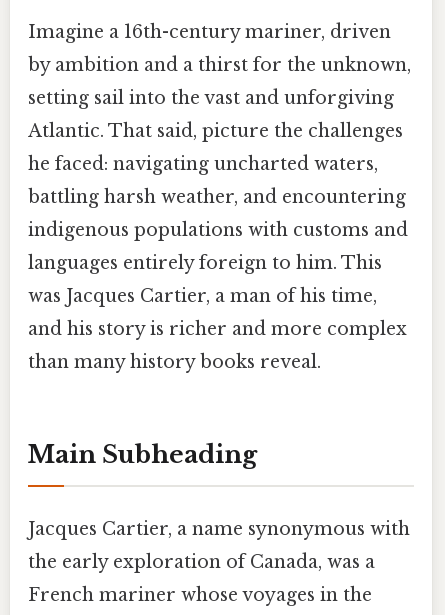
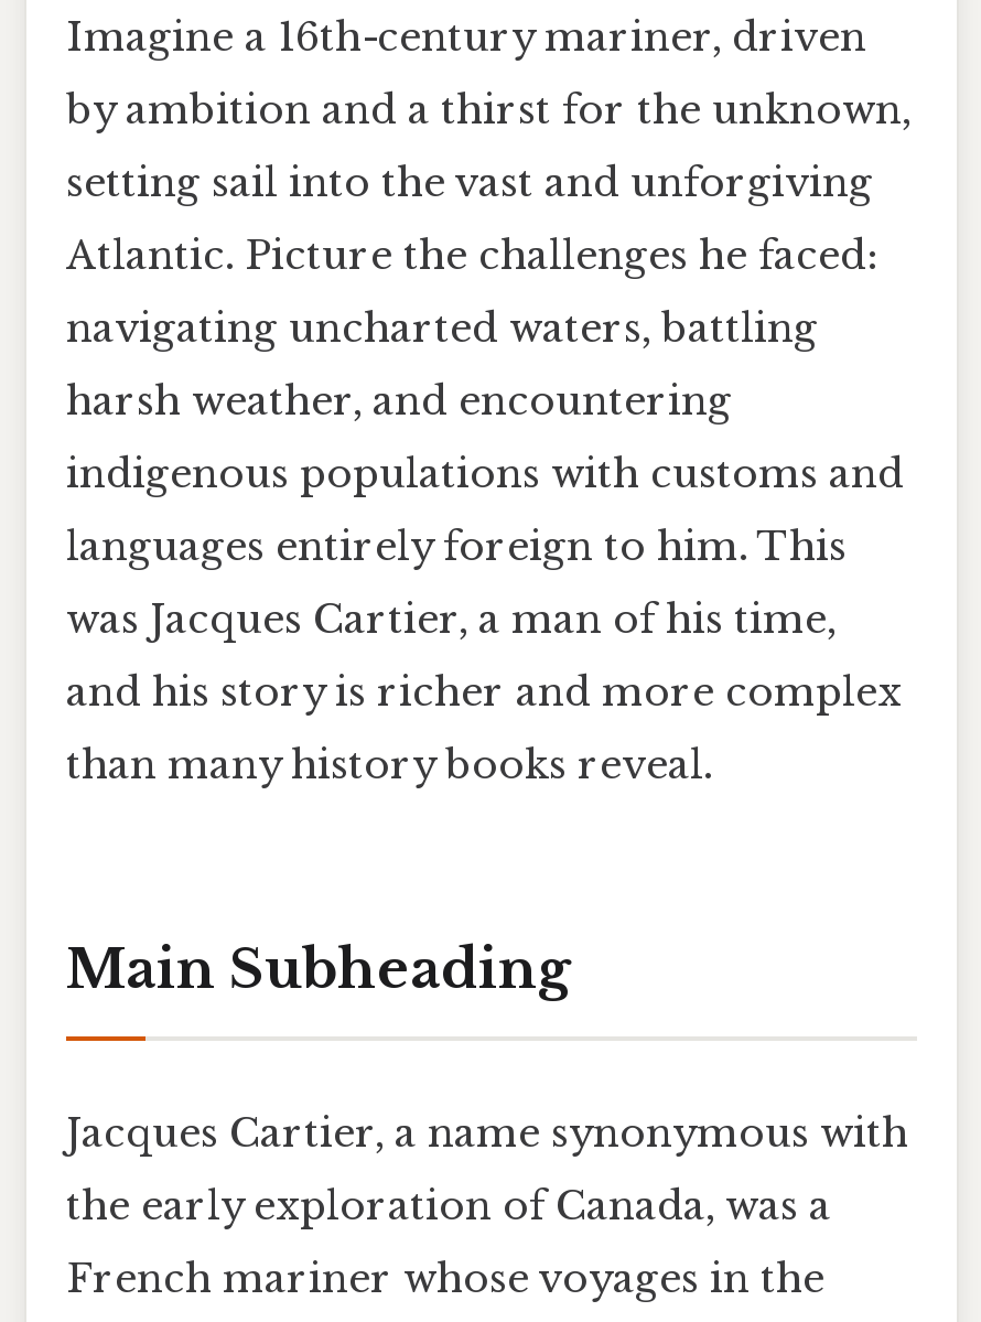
- Atlantic. That said, picture the challenges
+ Atlantic. Picture the challenges he faced:

- he faced: navigating uncharted waters,
+ navigating uncharted waters, battling

- battling harsh weather, and encountering
+ harsh weather, and encountering
